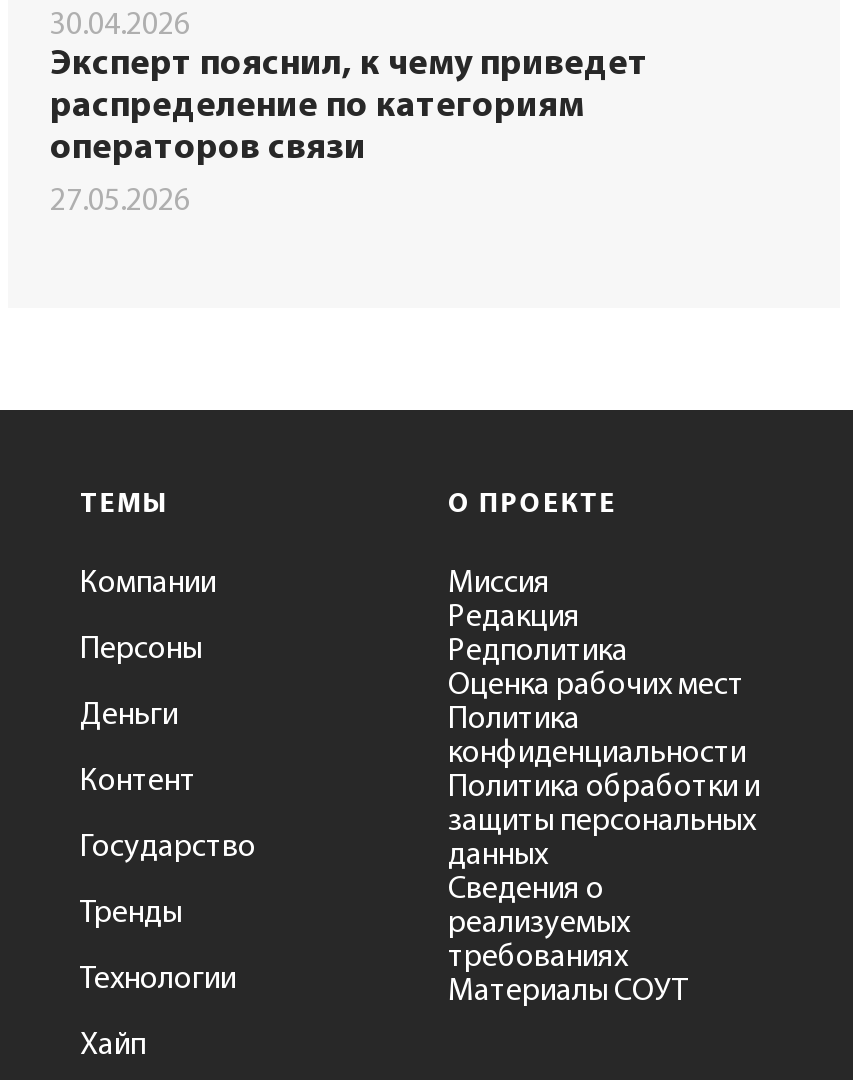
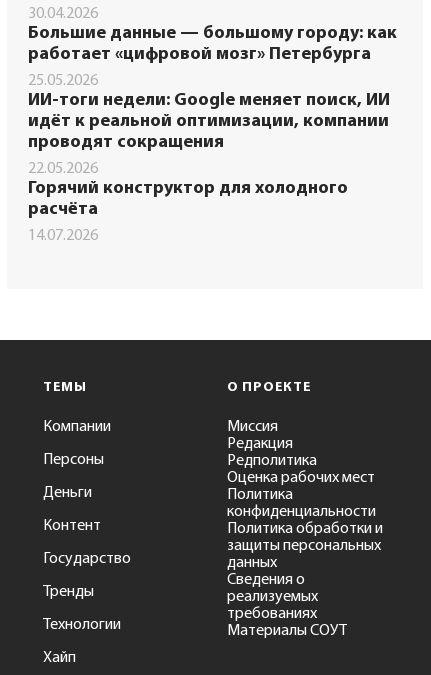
- Эксперт пояснил, к чему приведет
- распределение по категориям
- операторов связи
- 27.05.2026
+ Большие данные — большому городу: как
+ работает «цифровой мозг» Петербурга
+ 25.05.2026
+ ИИ-тоги недели: Google меняет поиск, ИИ
+ идёт к реальной оптимизации, компании
+ проводят сокращения
+ 22.05.2026
+ Горячий конструктор для холодного
+ расчёта
+ 14.07.2026
